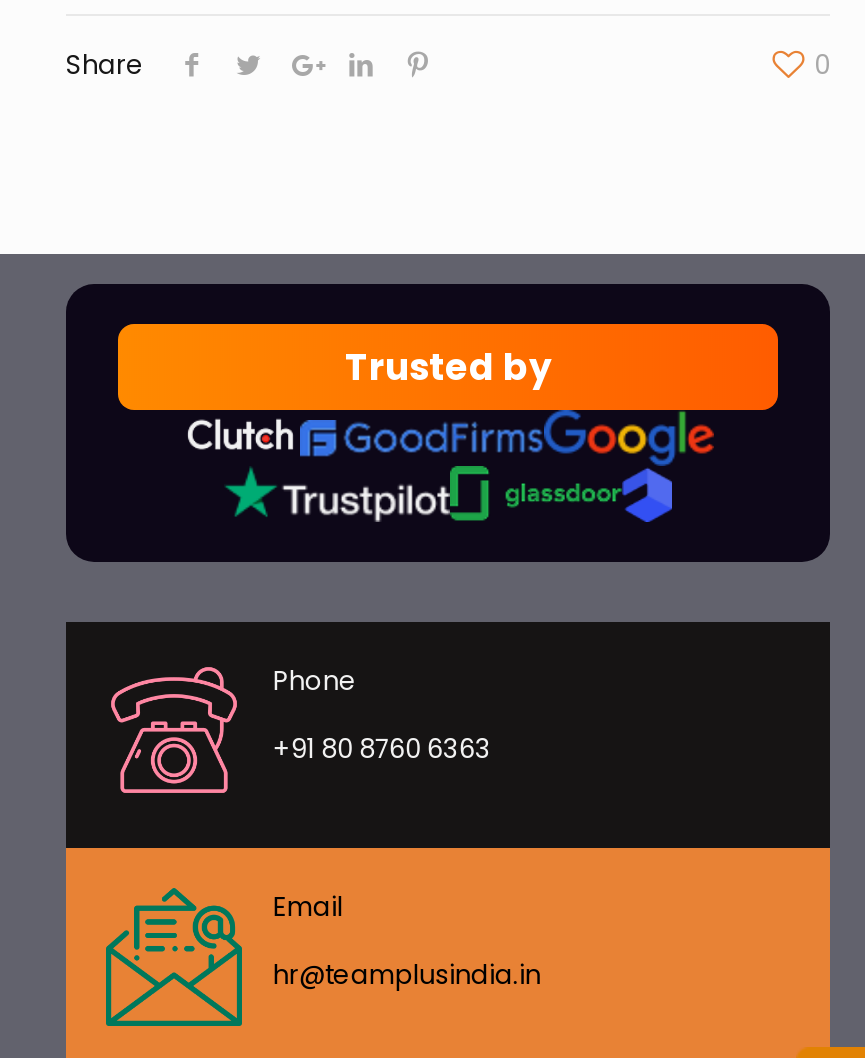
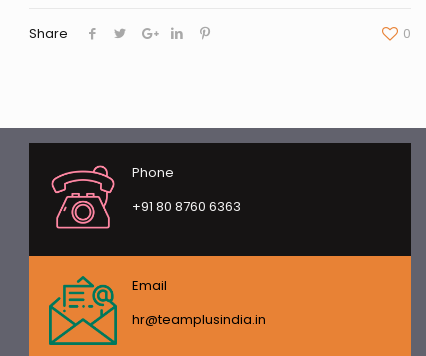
- [image]
- Trusted by
